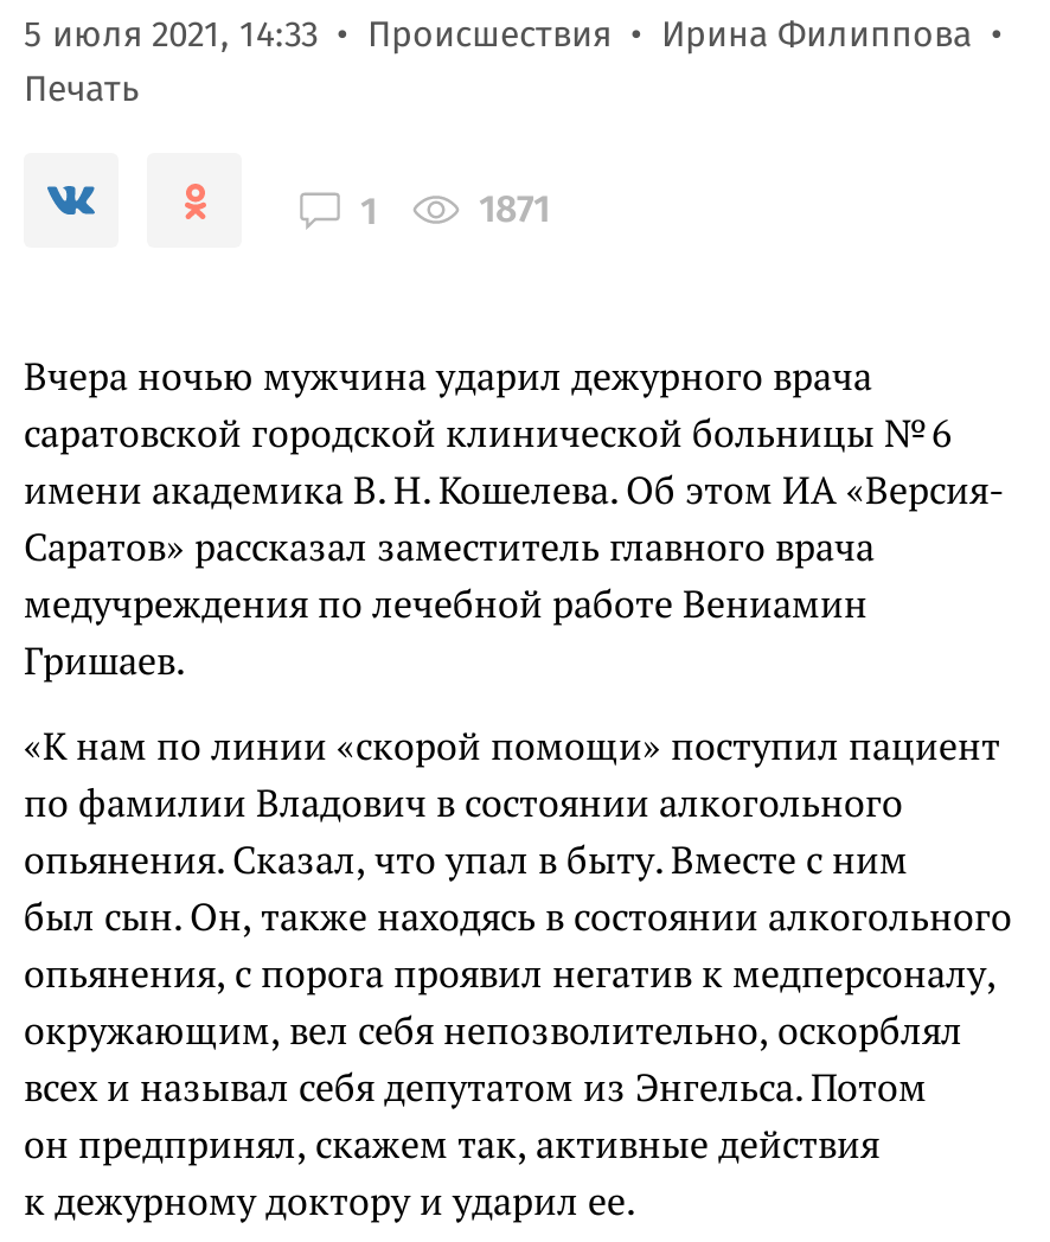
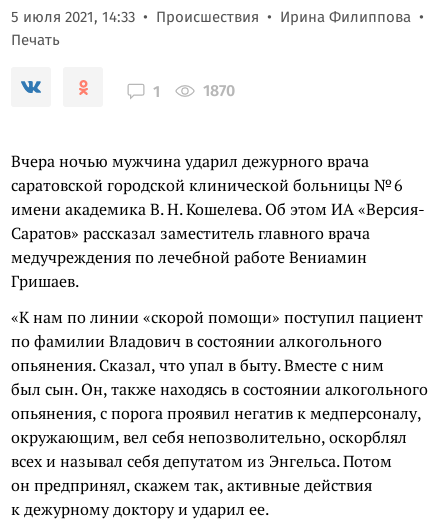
- 1871
+ 1870
